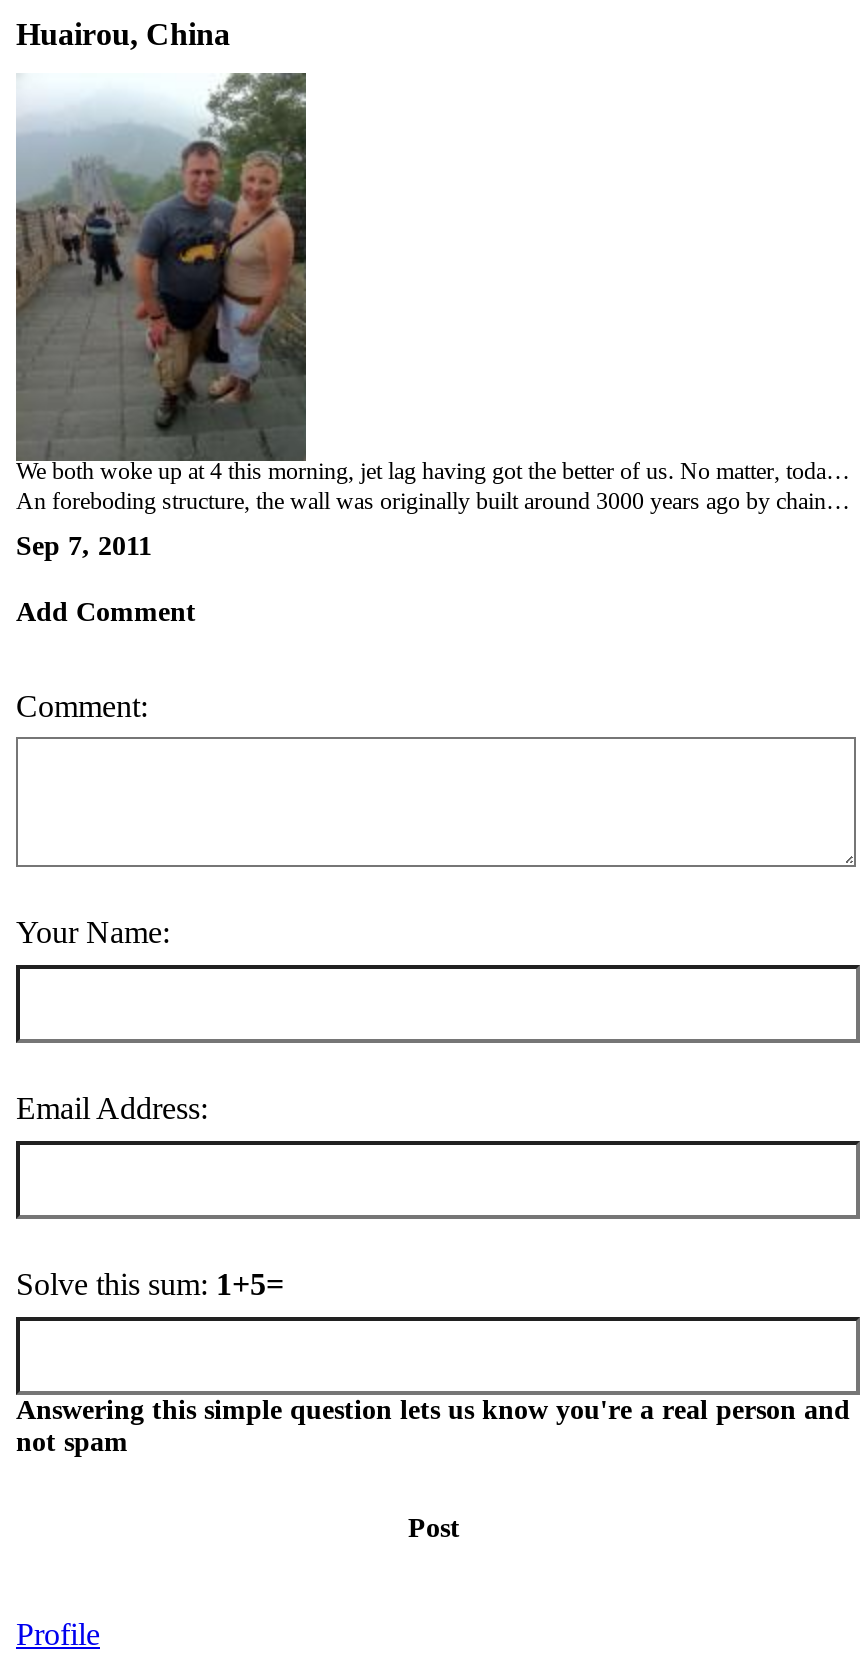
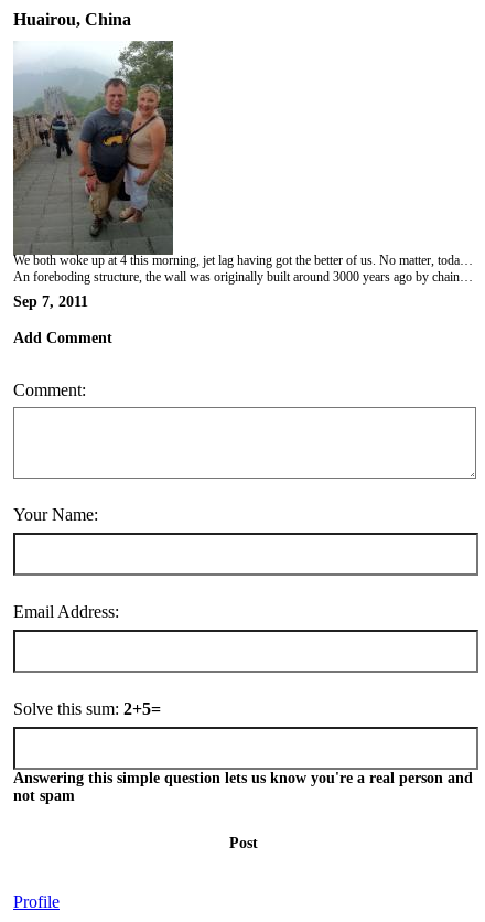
- Solve this sum: 1+5=
+ Solve this sum: 2+5=
